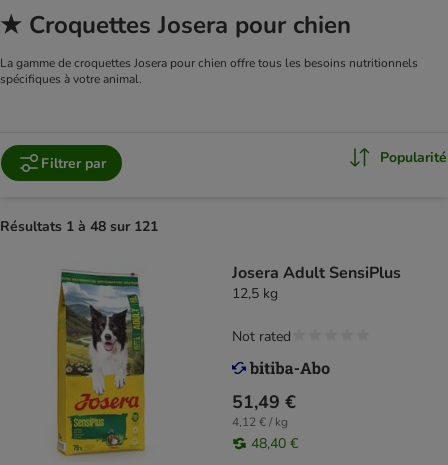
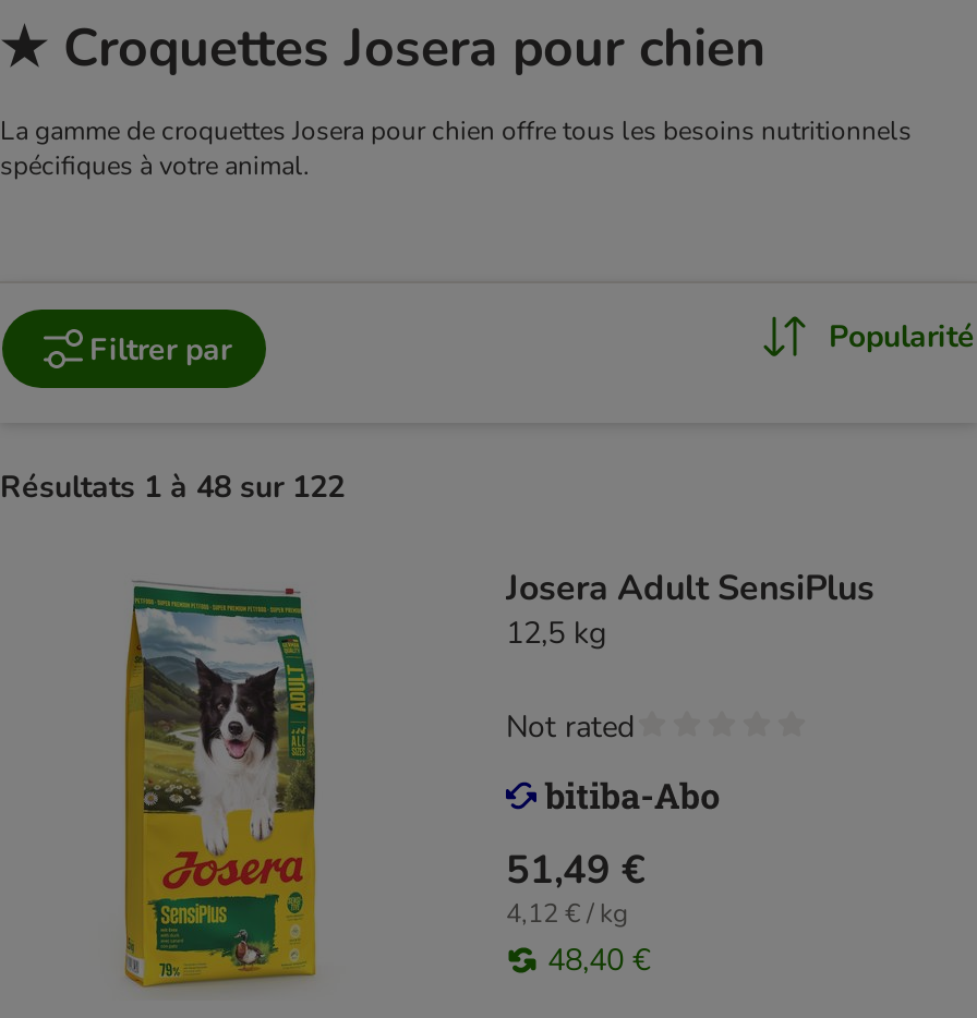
- Résultats 1 à 48 sur 121
+ Résultats 1 à 48 sur 122
